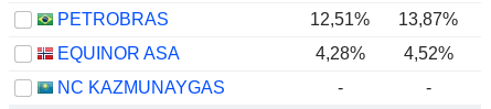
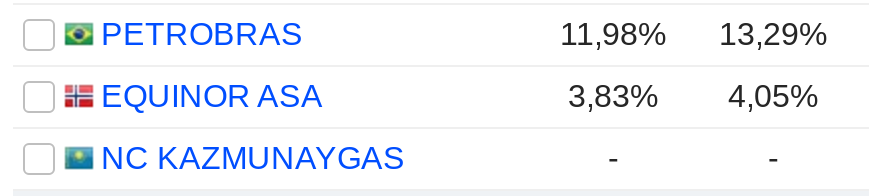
- 12,51%
+ 11,98%

- 13,87%
+ 13,29%

- 4,28%
+ 3,83%

- 4,52%
+ 4,05%
